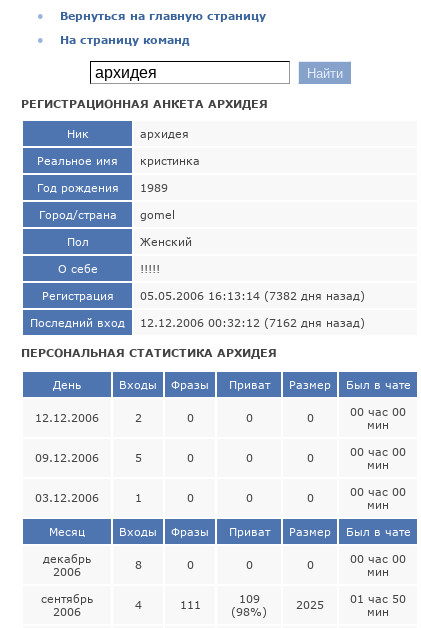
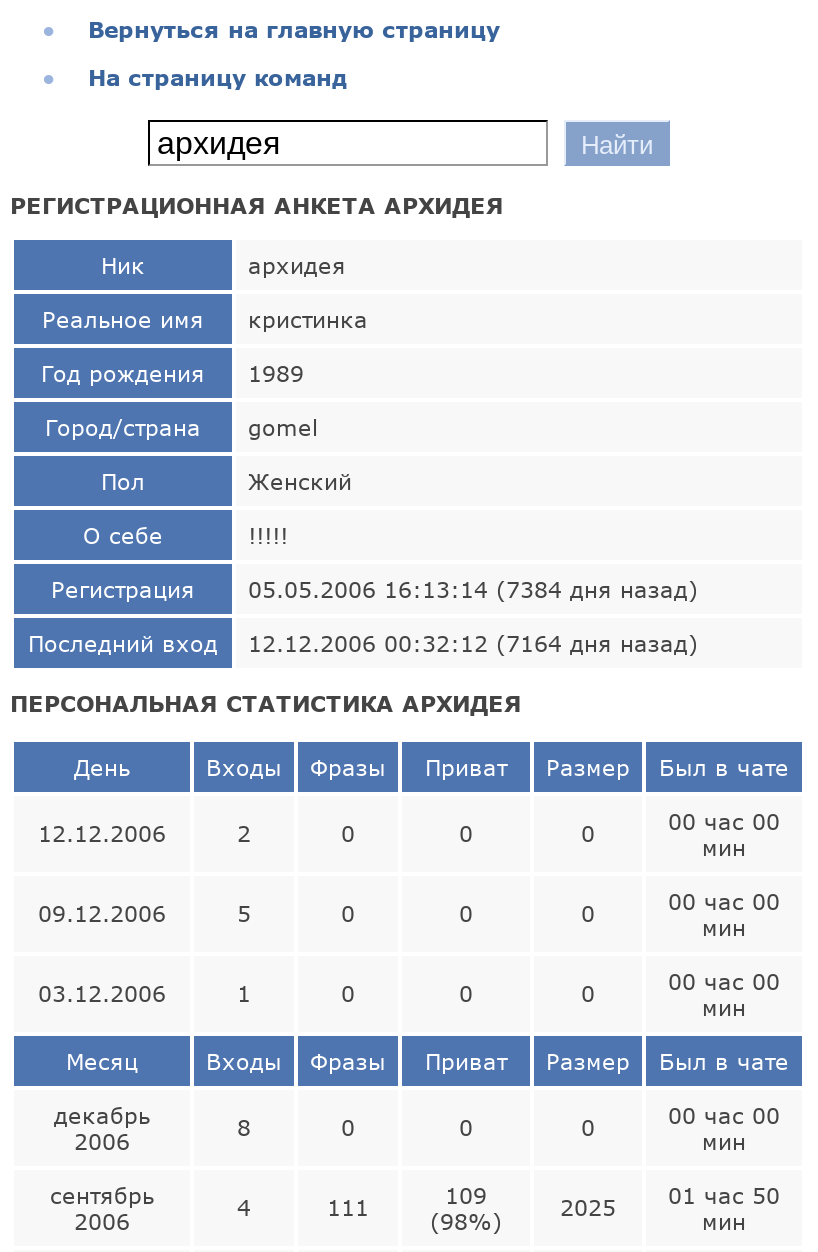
- 05.05.2006 16:13:14 (7382 дня назад)
+ 05.05.2006 16:13:14 (7384 дня назад)

- Последний вход 12.12.2006 00:32:12 (7162 дня назад)
+ Последний вход 12.12.2006 00:32:12 (7164 дня назад)
